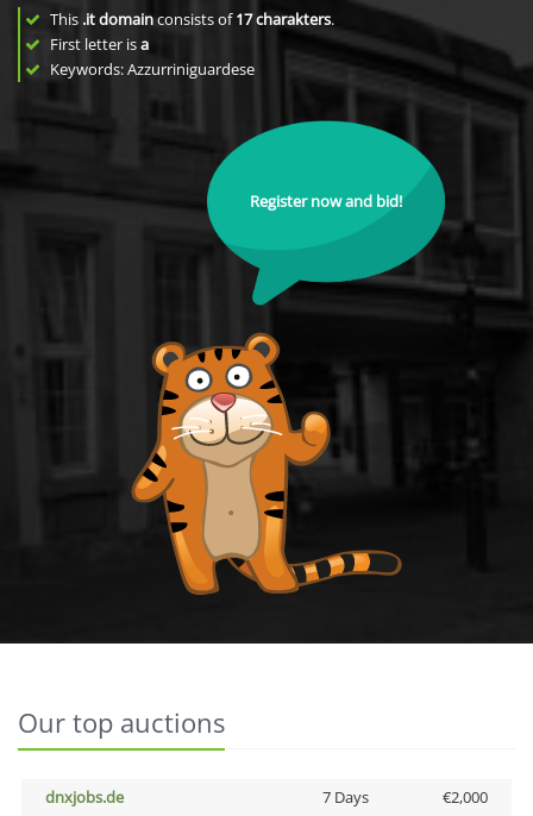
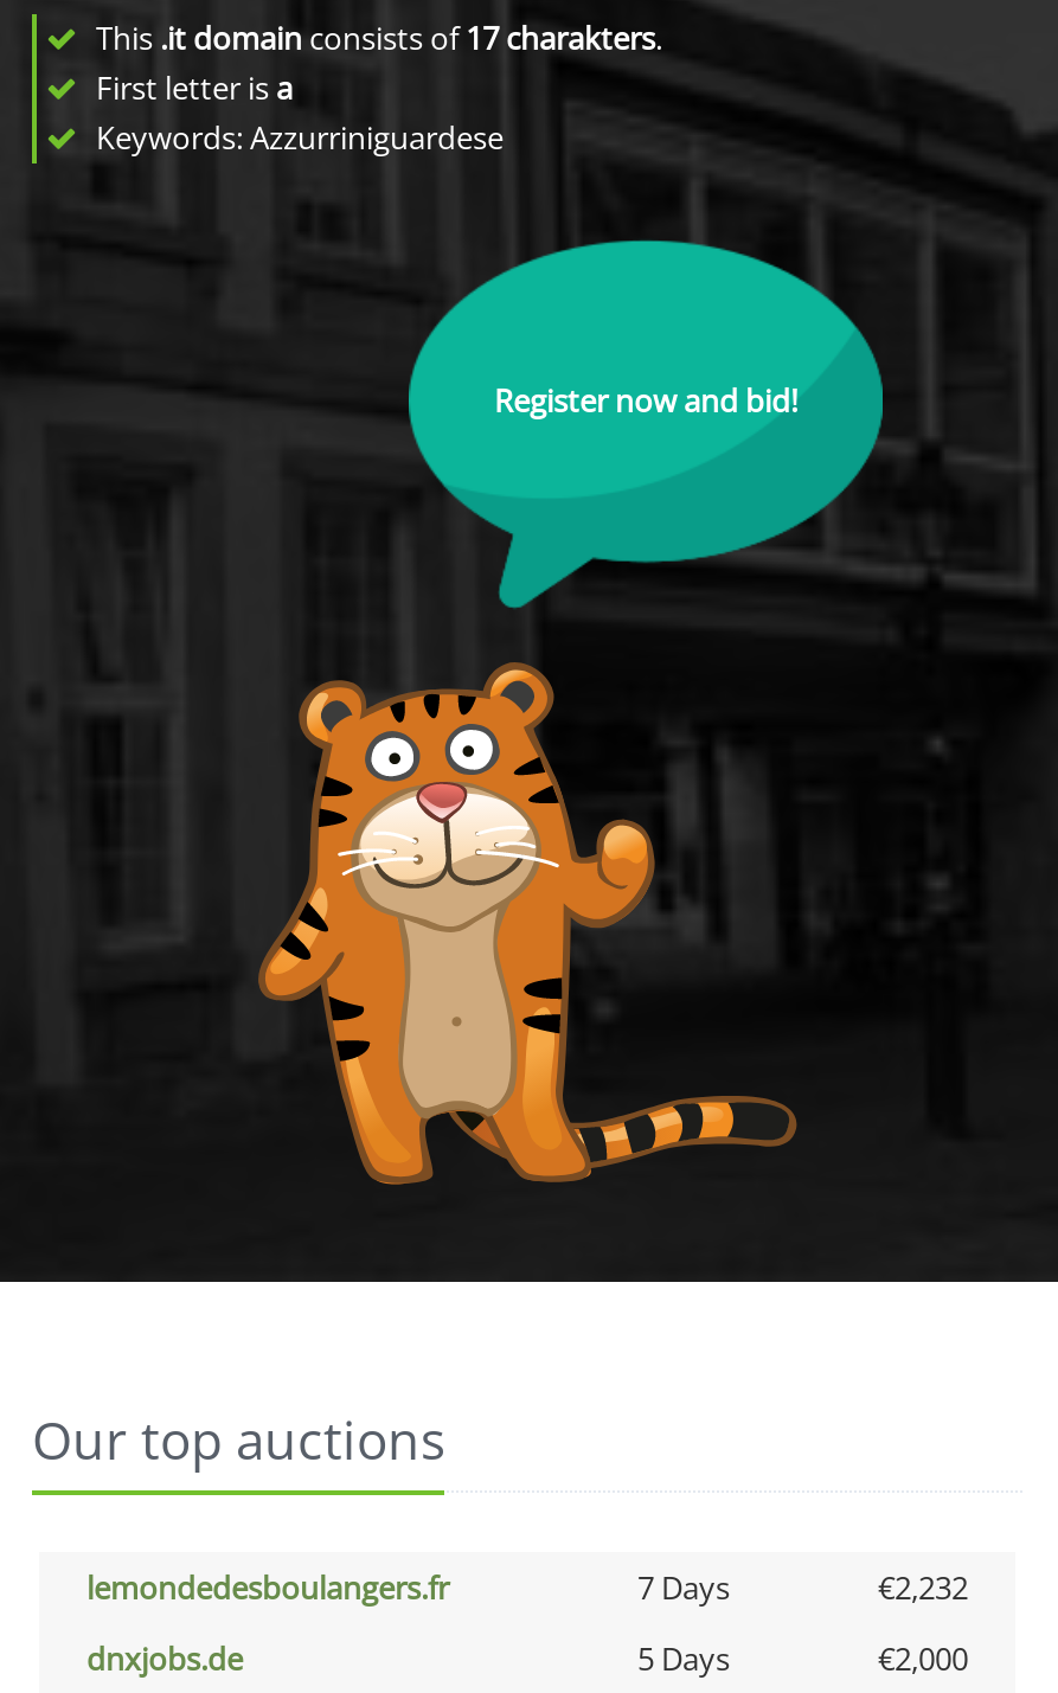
+ lemondedesboulangers.fr
+ 7 Days
+ €2,232

- 7 Days
+ 5 Days
